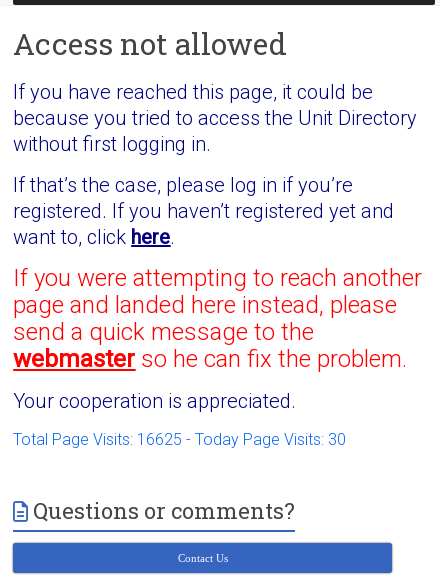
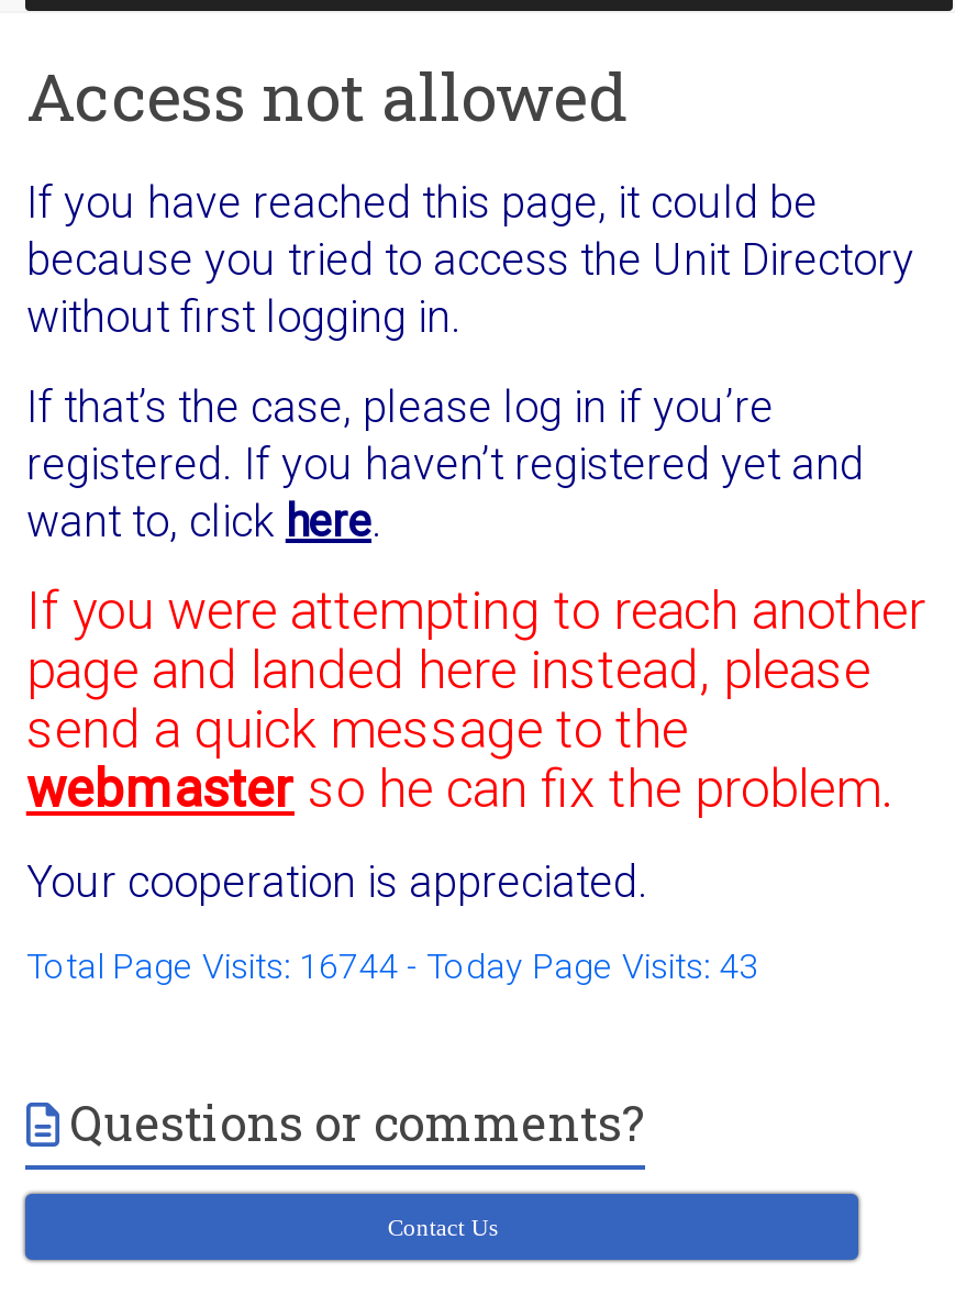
- Total Page Visits: 16625 - Today Page Visits: 30
+ Total Page Visits: 16744 - Today Page Visits: 43
